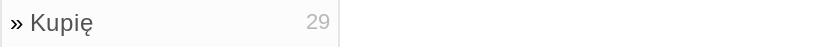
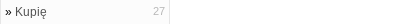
- 29
+ 27
